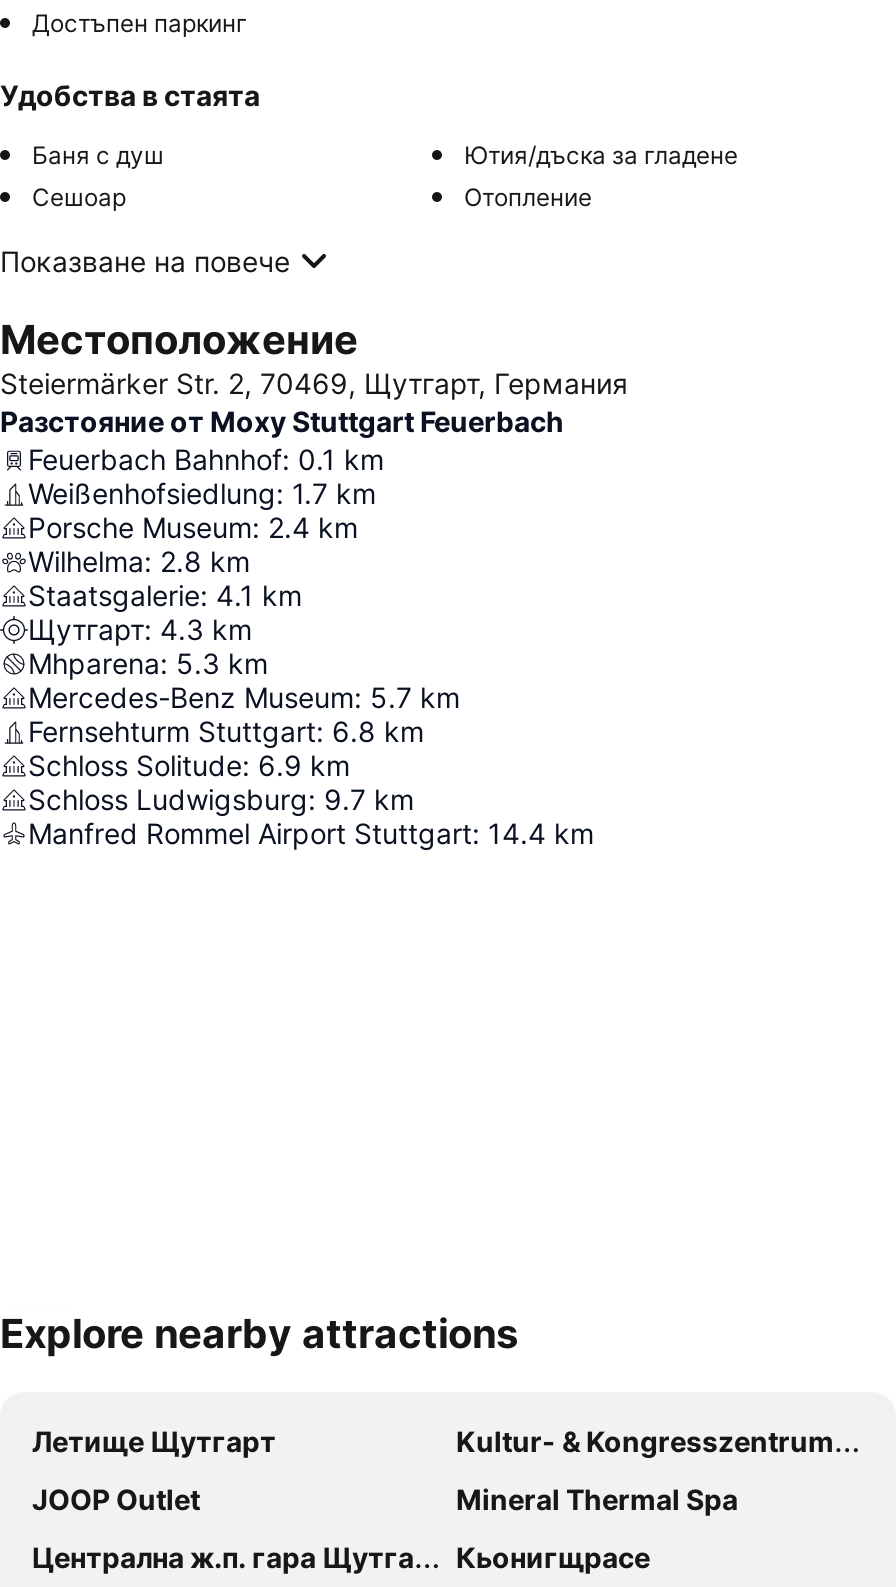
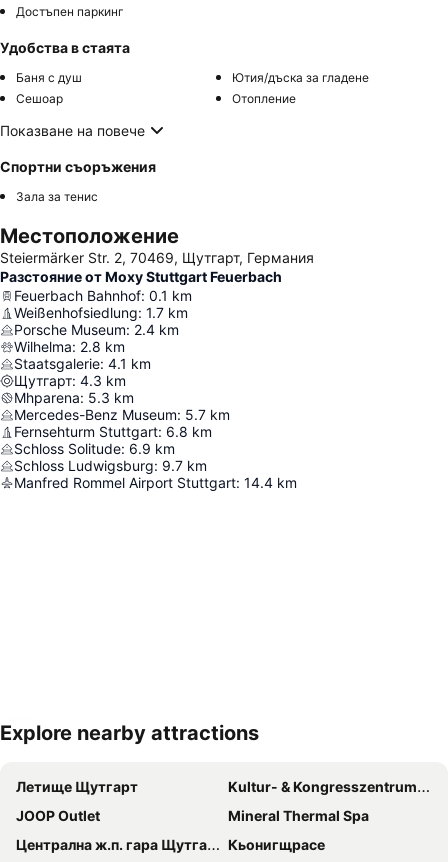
+ Спортни съоръжения
+ Зала за тенис
